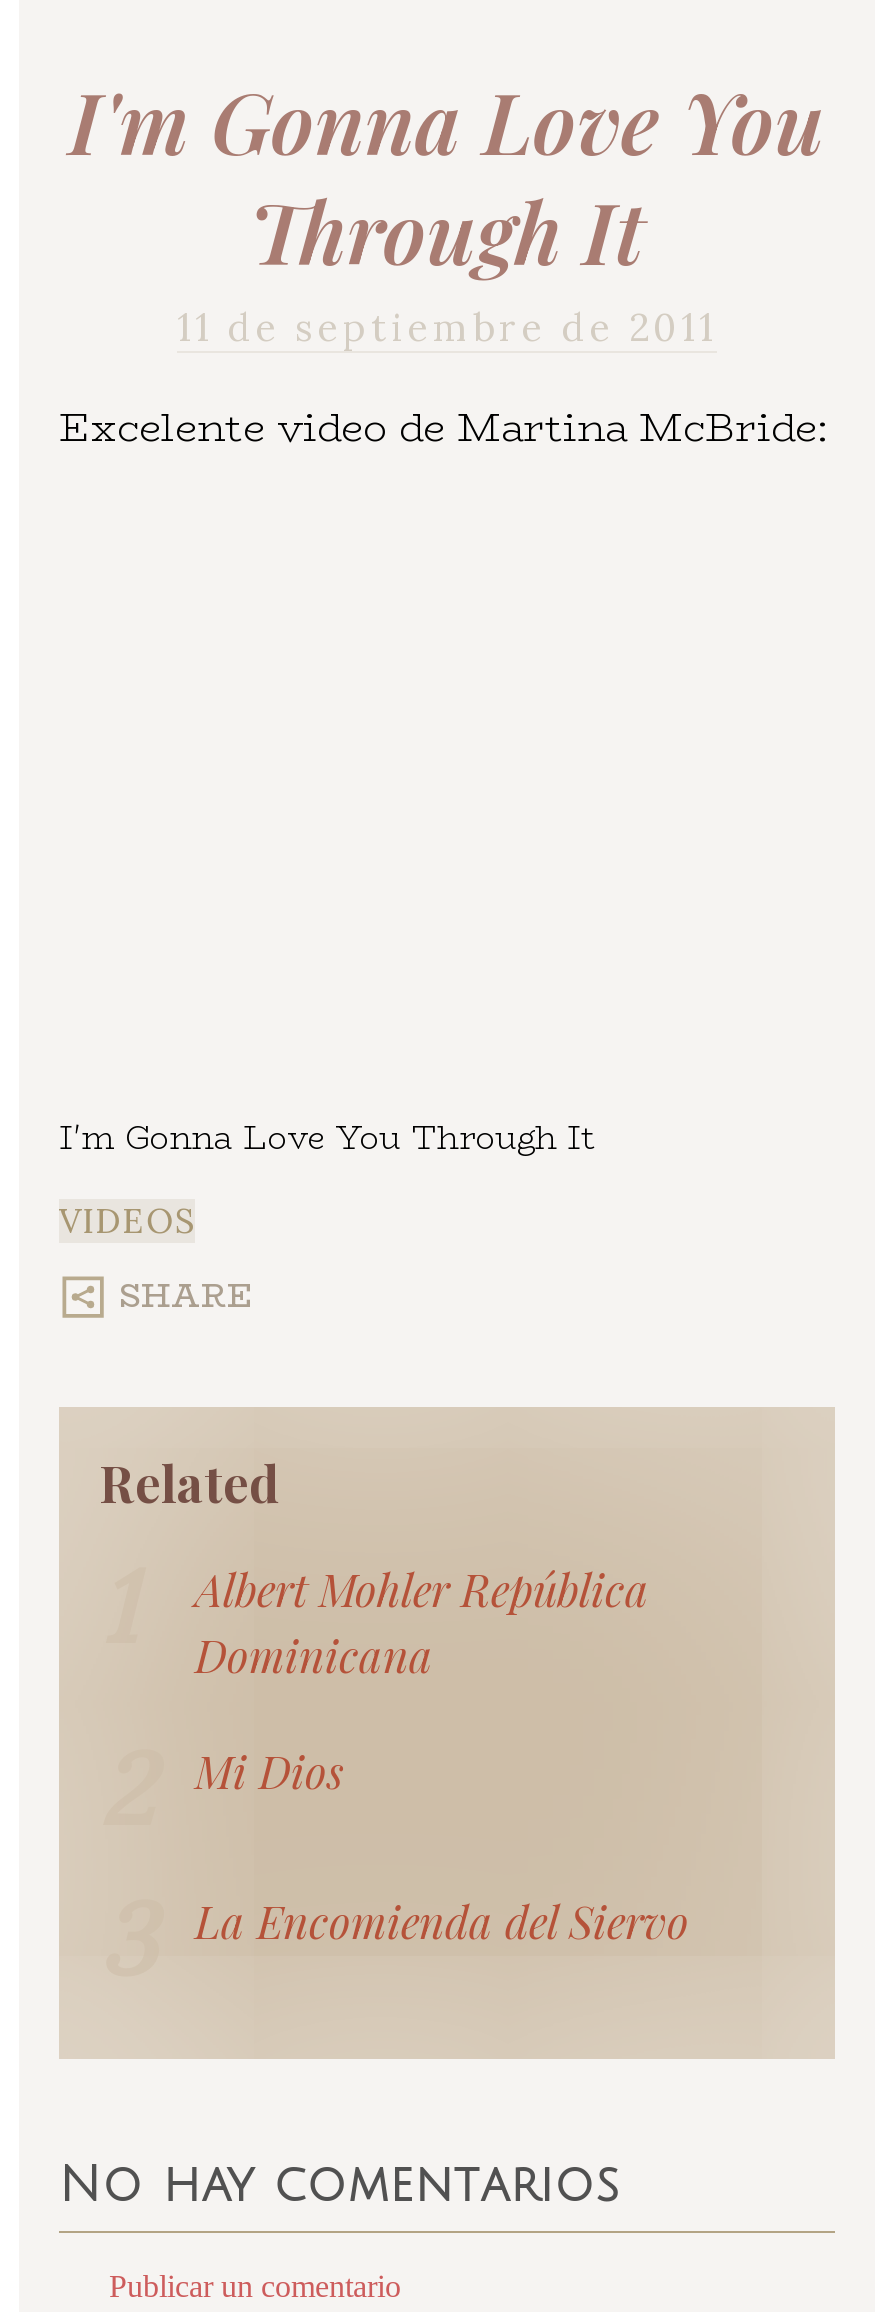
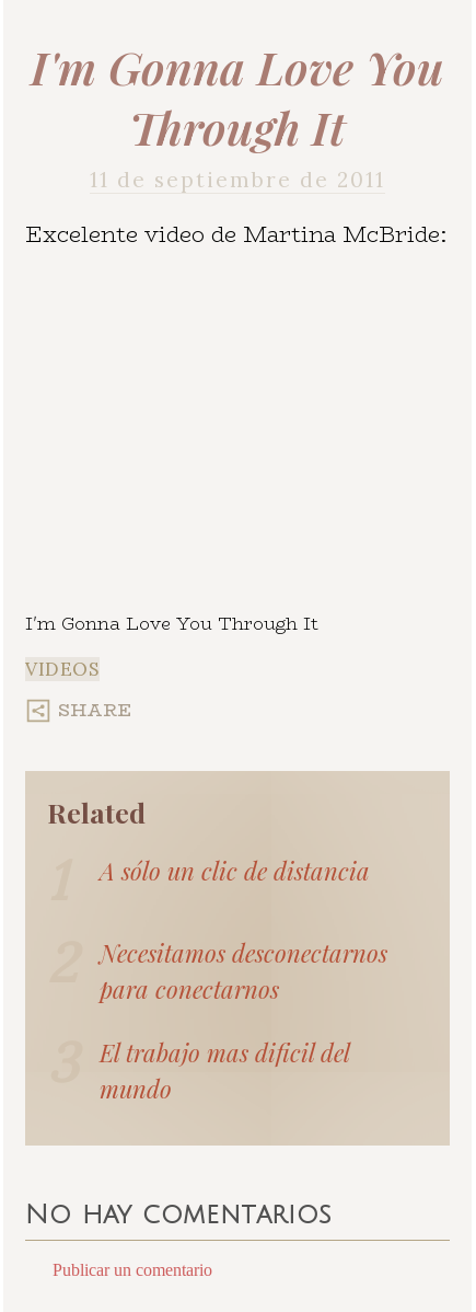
- Albert Mohler República
- Dominicana
+ A sólo un clic de distancia

- Mi Dios
+ Necesitamos desconectarnos
+ para conectarnos

- La Encomienda del Siervo
+ El trabajo mas dificil del
+ mundo
